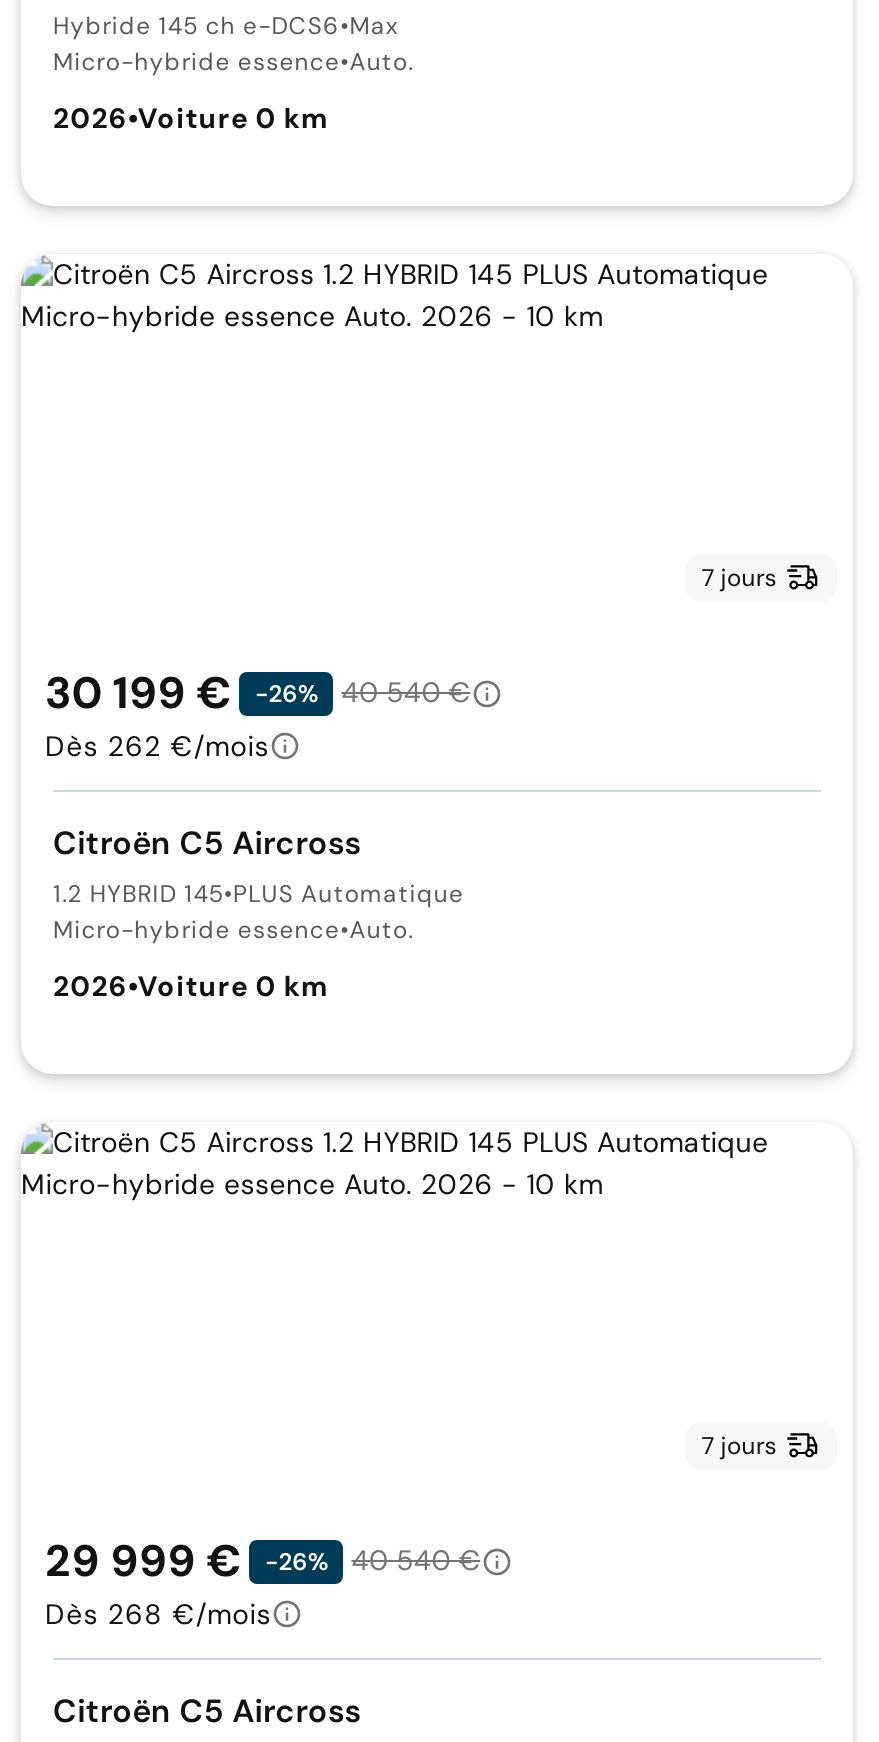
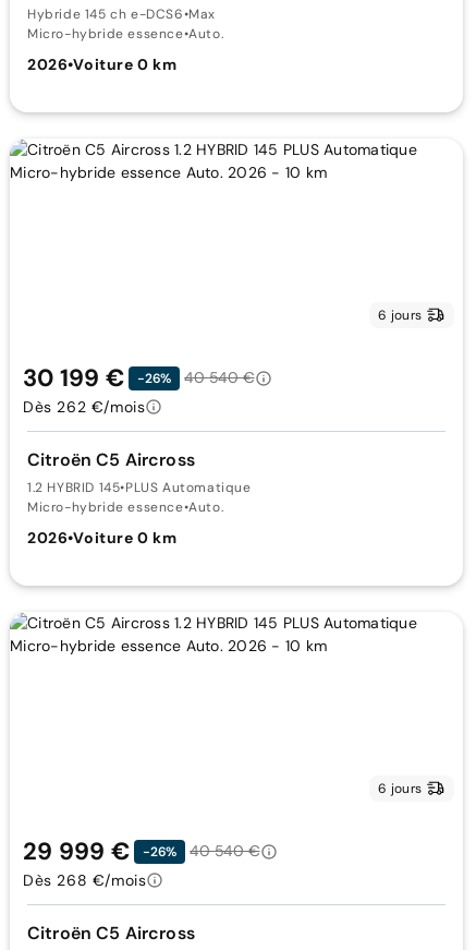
- 7 jours
+ 6 jours

- 7 jours
+ 6 jours
